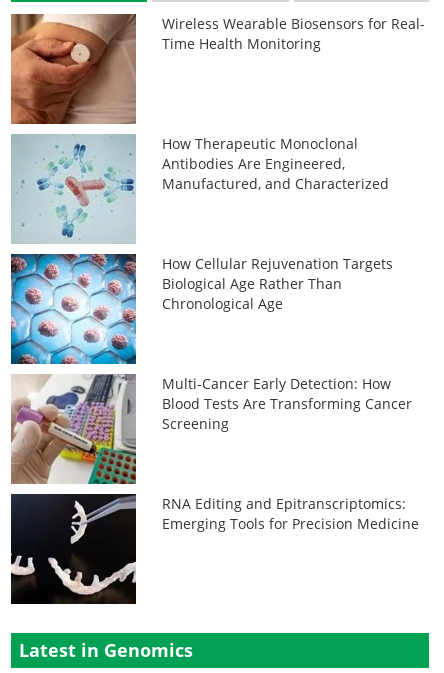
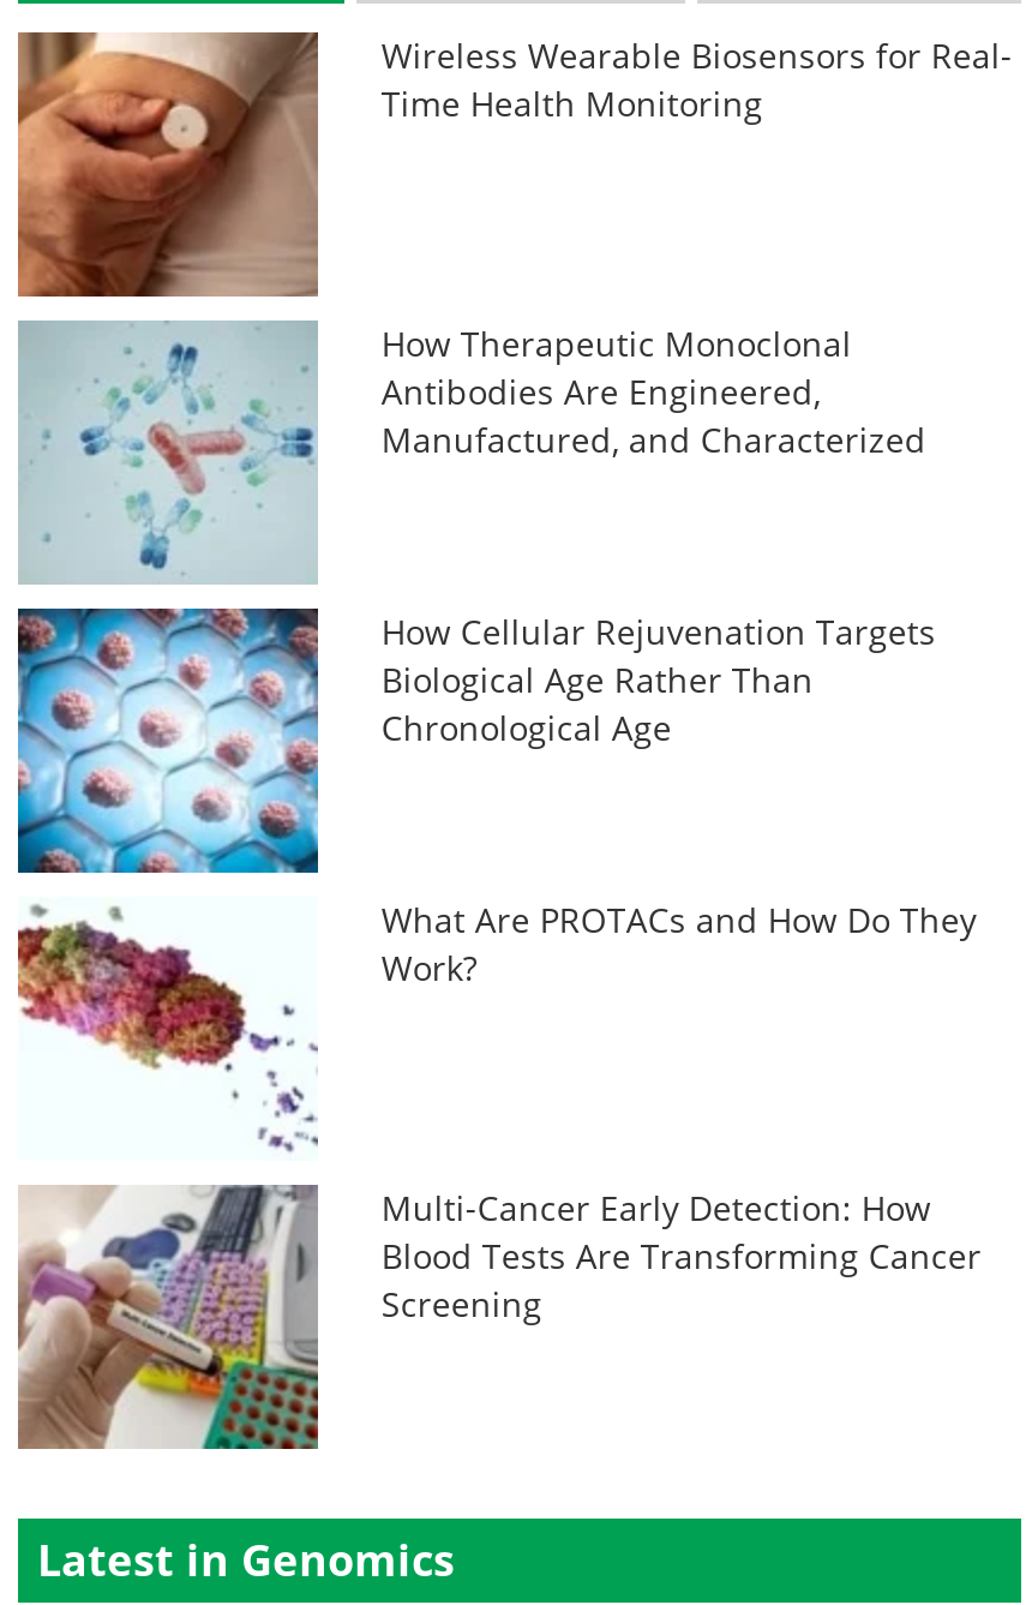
+ [image]
+ What Are PROTACs and How Do They
+ Work?

moved down: [image] | Multi-Cancer Early Detection: How | Blood Tests Are Transforming Cancer | Screening

- [image]
- RNA Editing and Epitranscriptomics:
- Emerging Tools for Precision Medicine
